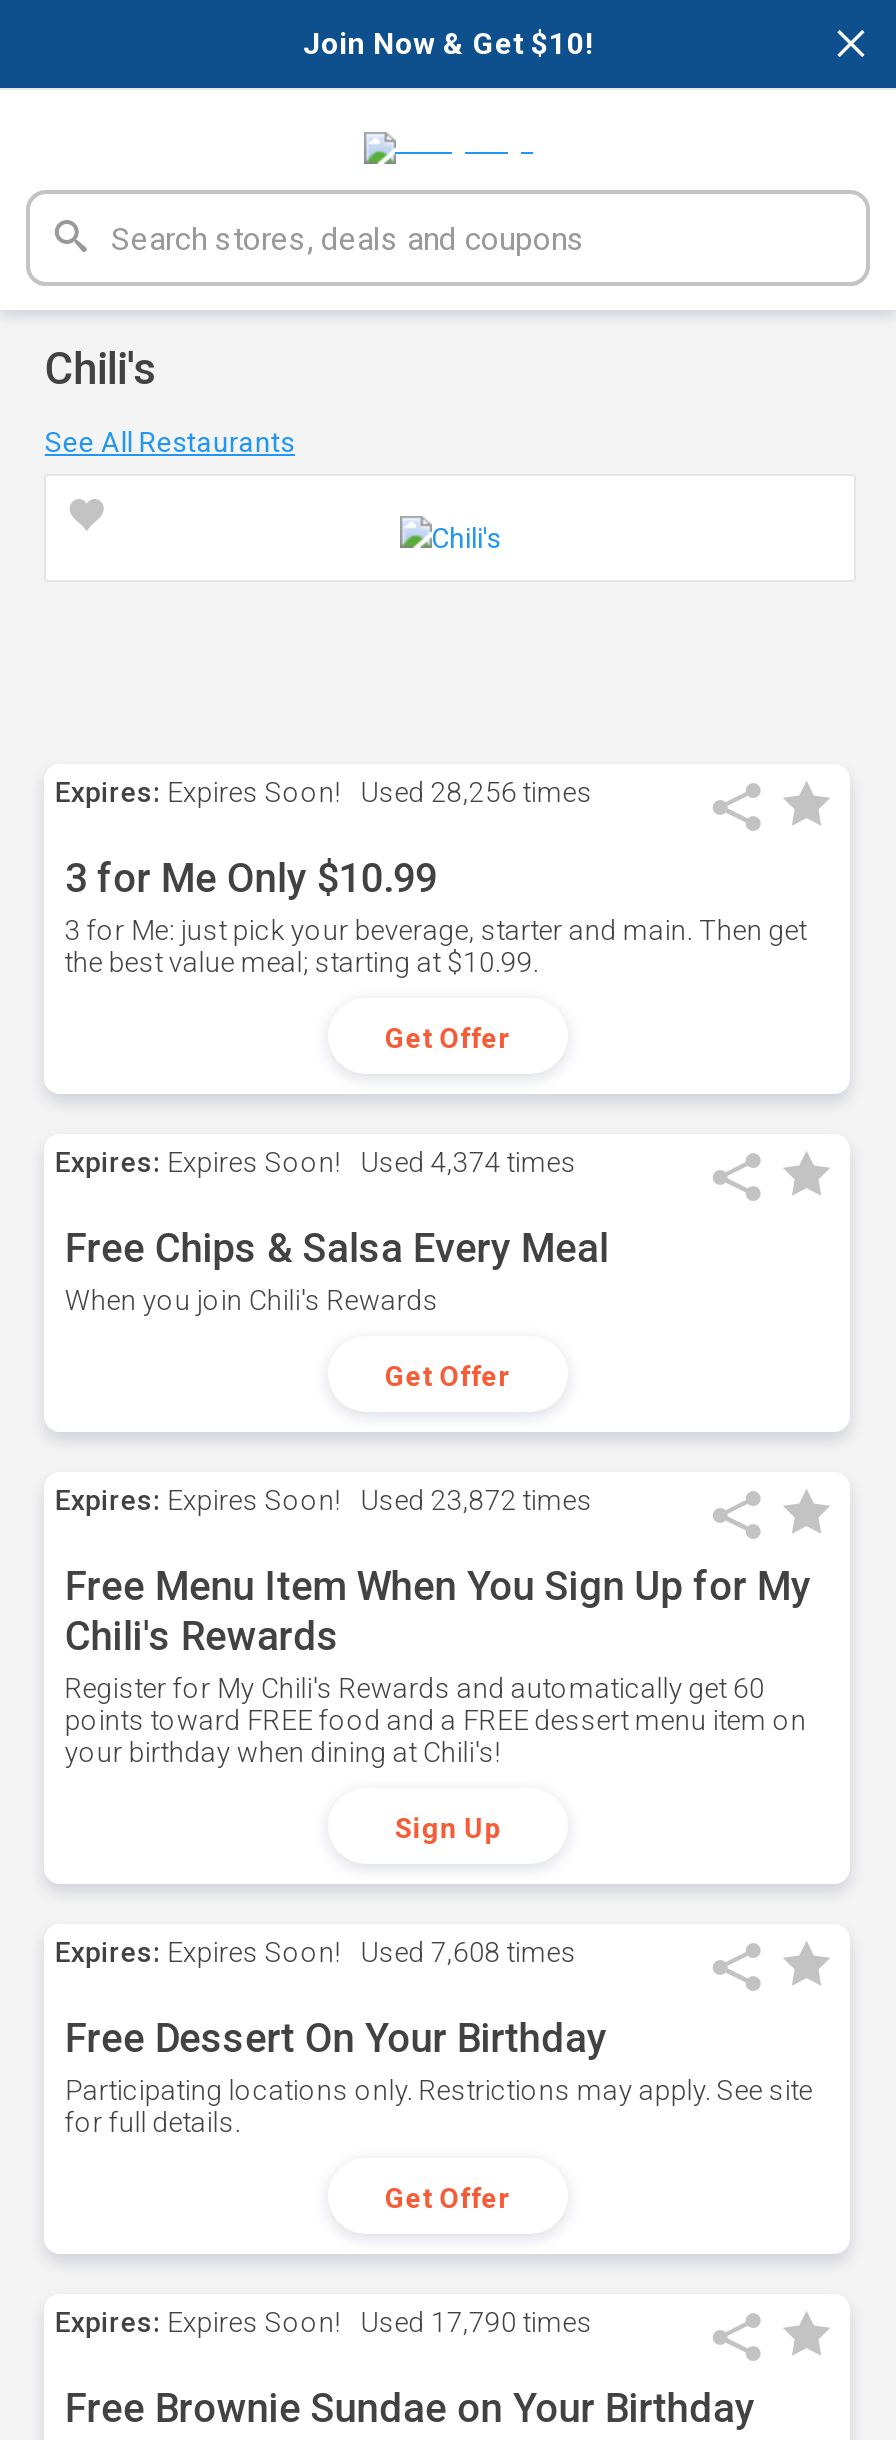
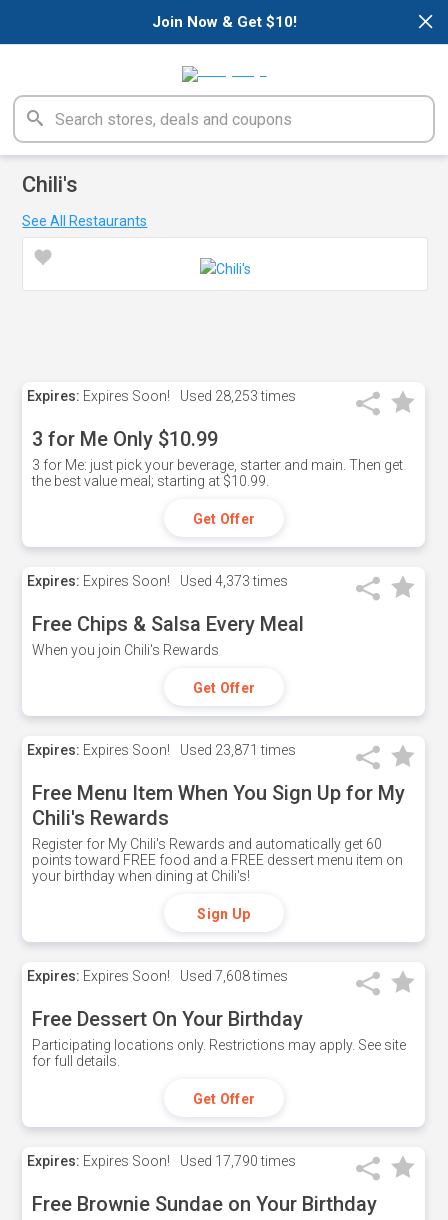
- Expires: Expires Soon! Used 28,256 times
+ Expires: Expires Soon! Used 28,253 times

- Expires: Expires Soon! Used 4,374 times
+ Expires: Expires Soon! Used 4,373 times

- Expires: Expires Soon! Used 23,872 times
+ Expires: Expires Soon! Used 23,871 times
